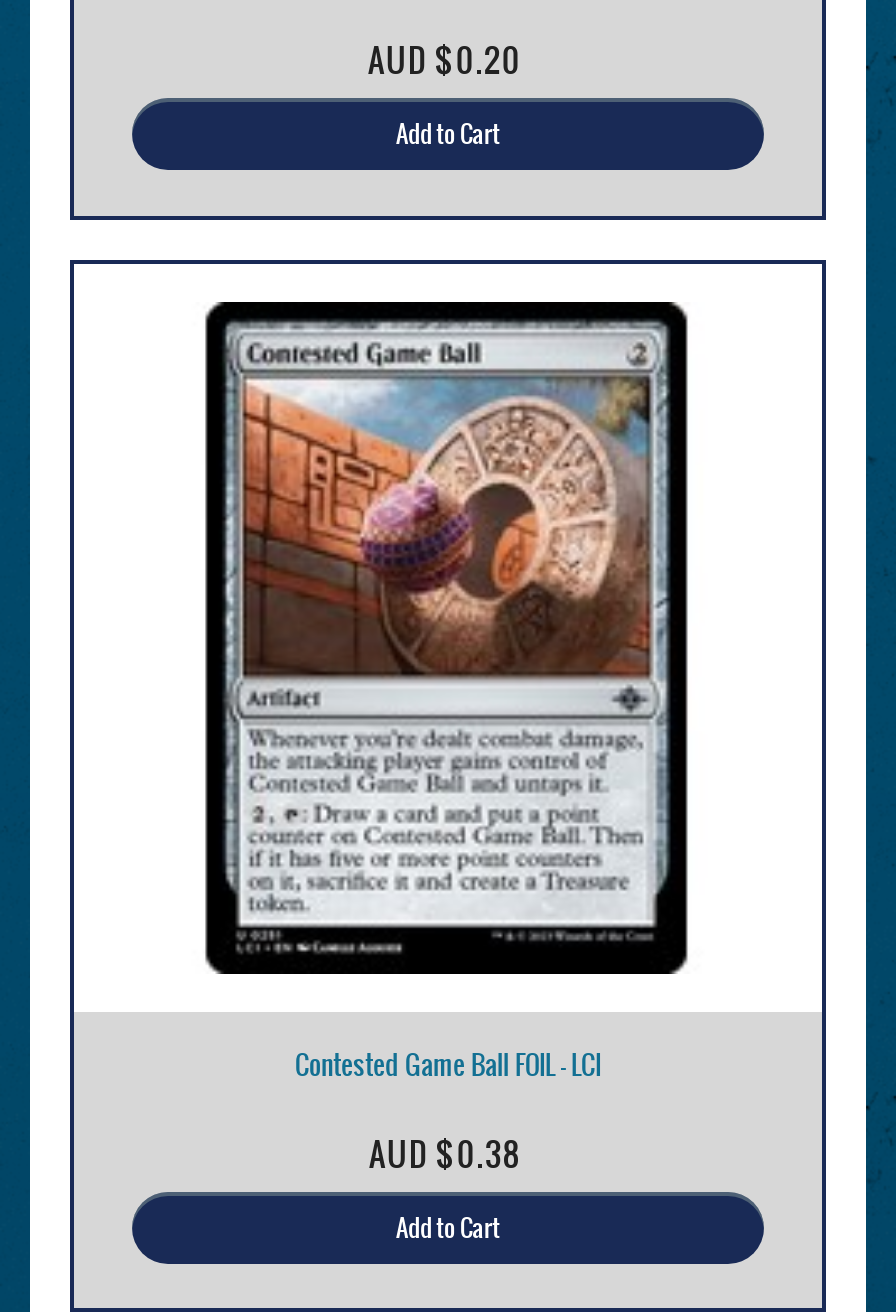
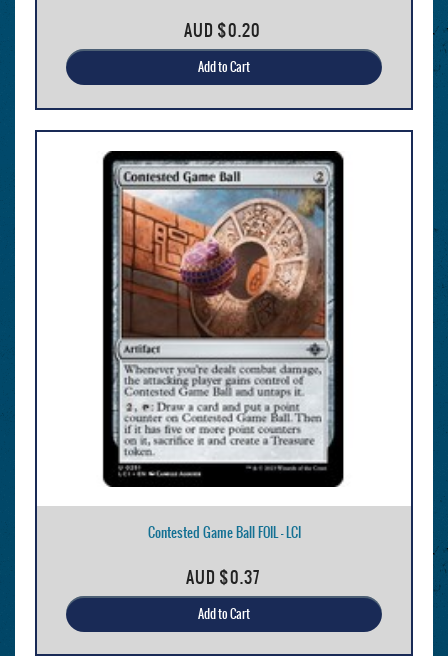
- AUD $0.38
+ AUD $0.37
